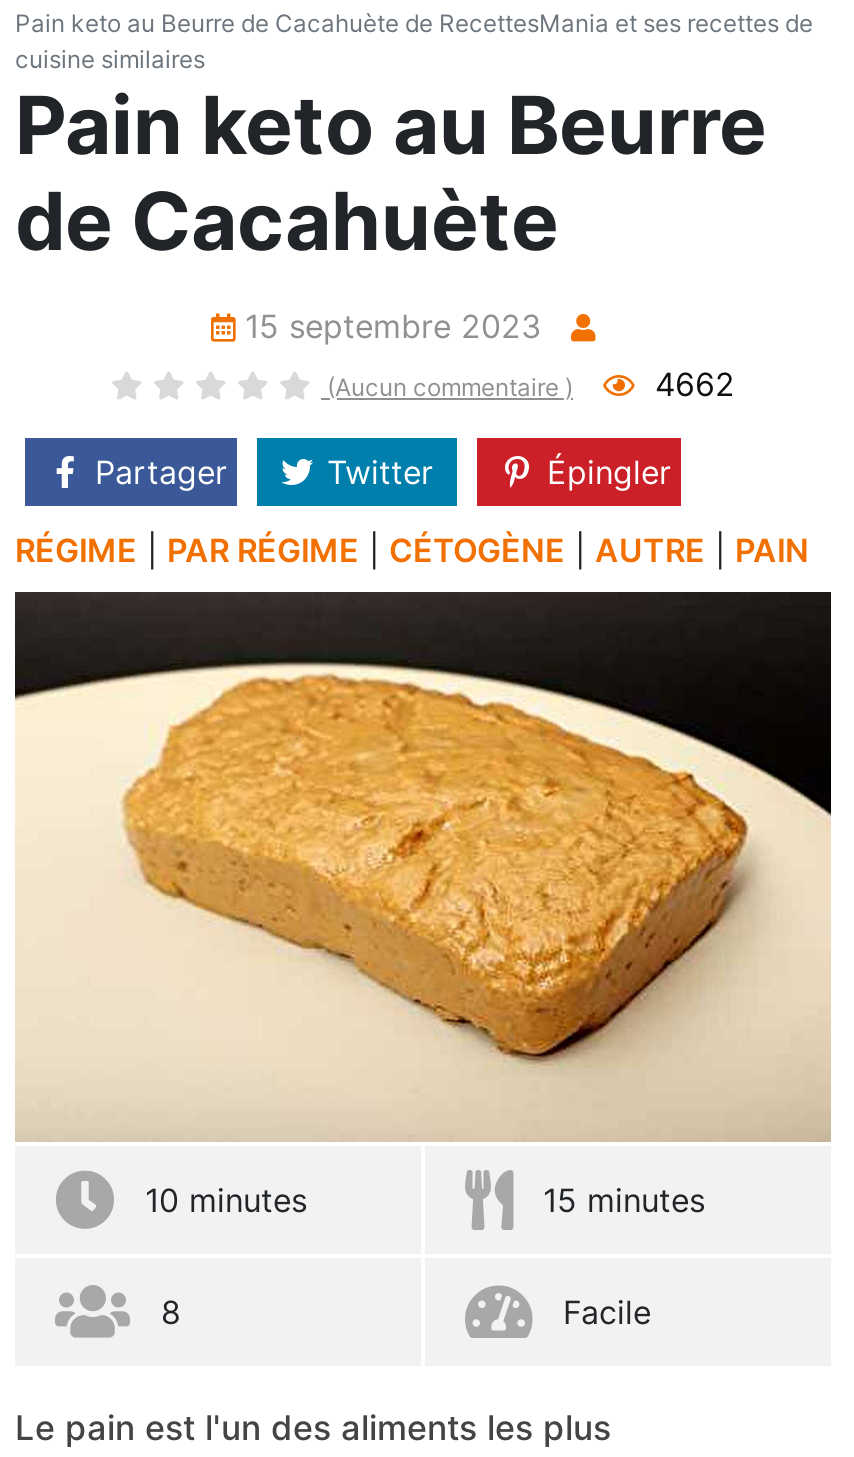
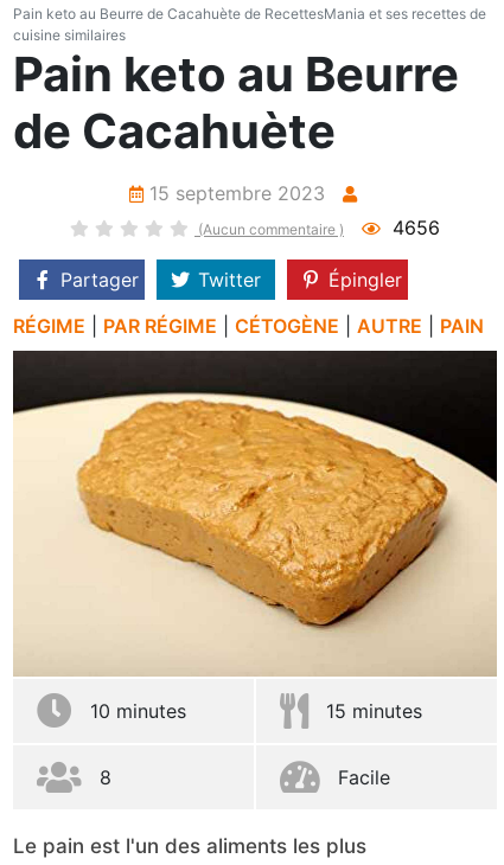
- 4662
+ 4656
